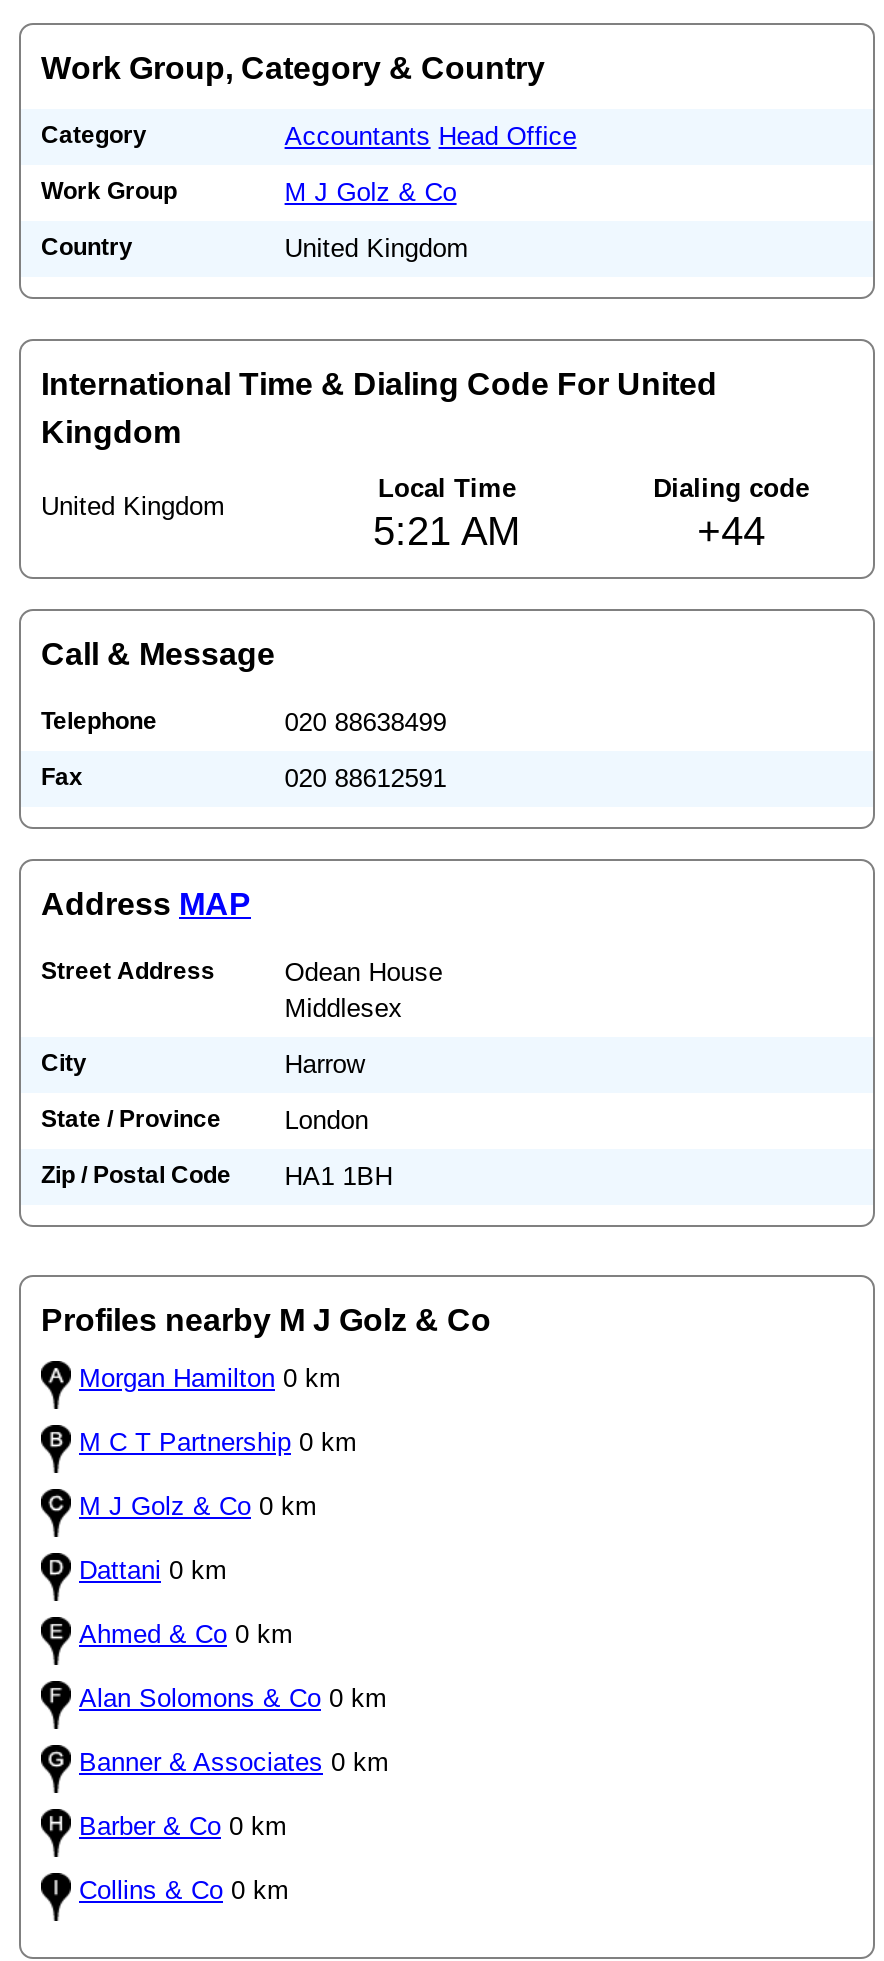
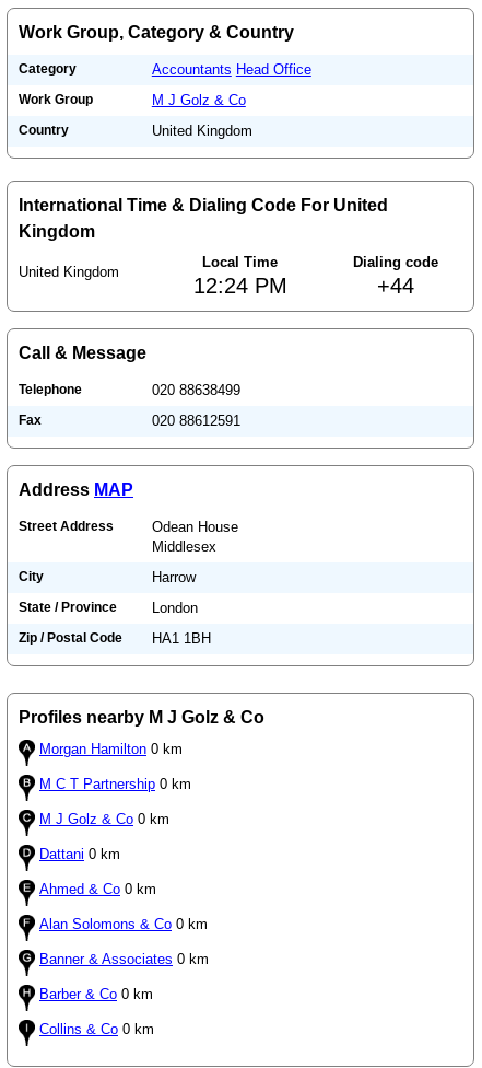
- 5:21 AM
+ 12:24 PM
